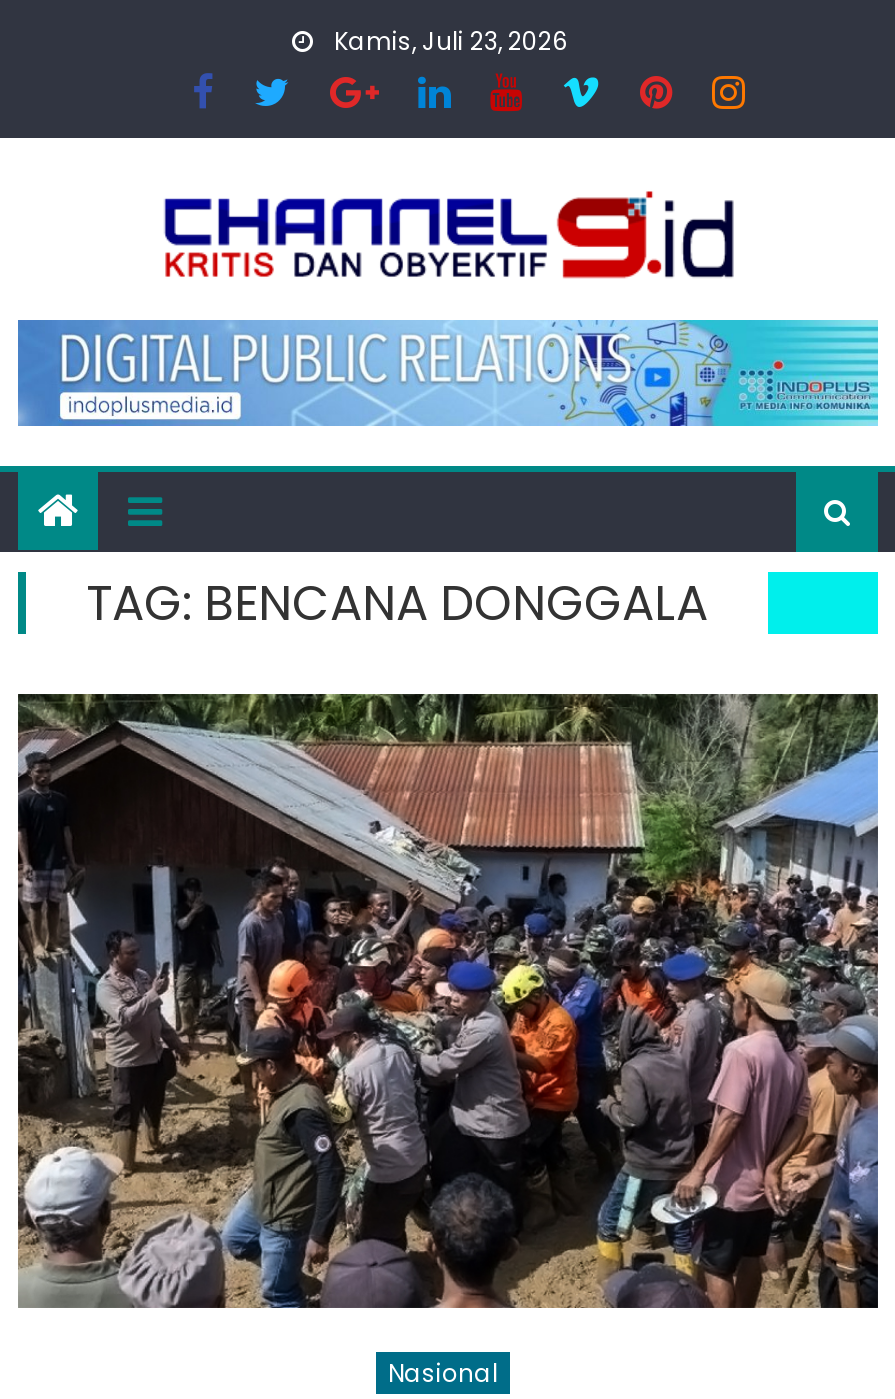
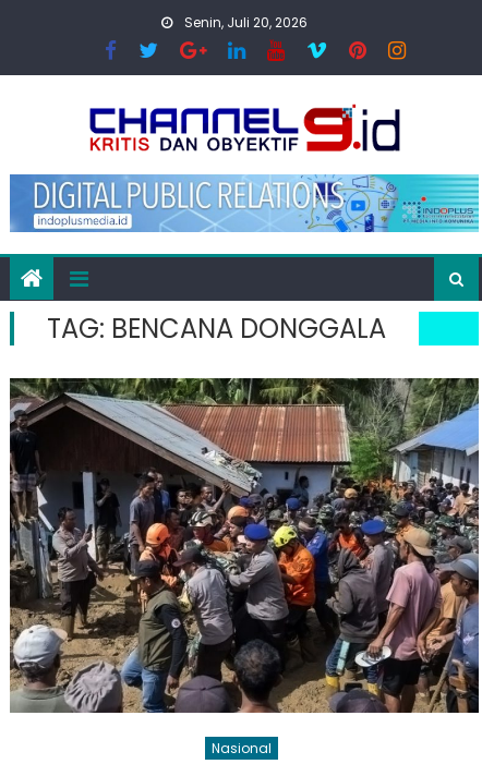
- Kamis, Juli 23, 2026
+ Senin, Juli 20, 2026
